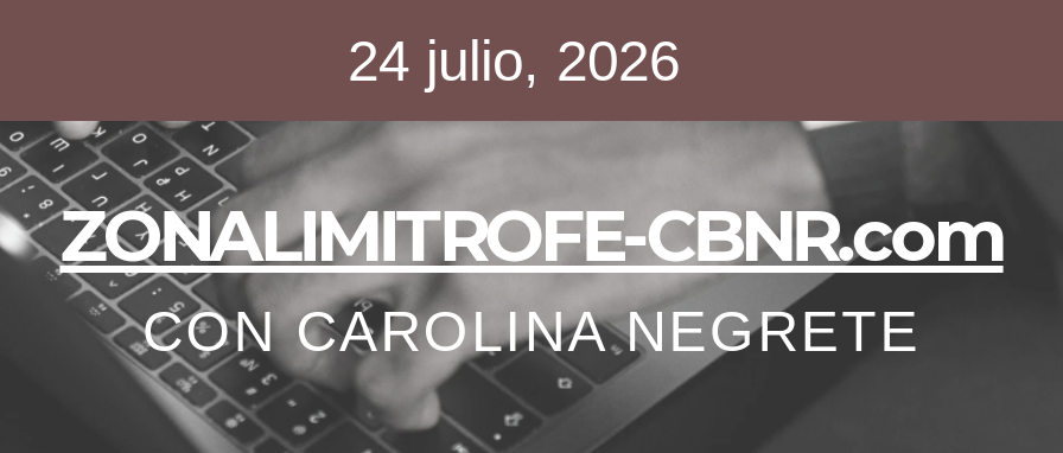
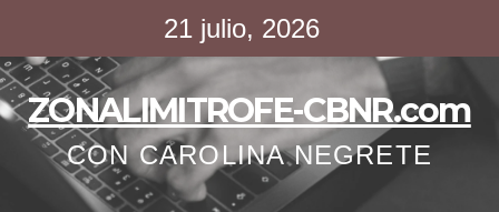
- 24 julio, 2026
+ 21 julio, 2026
